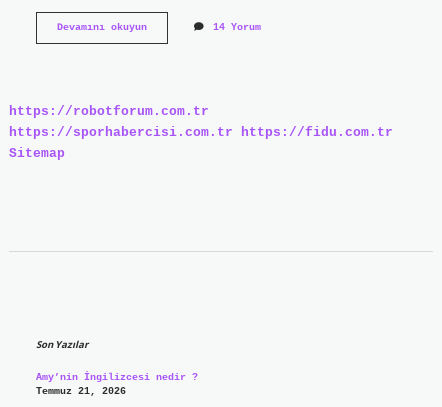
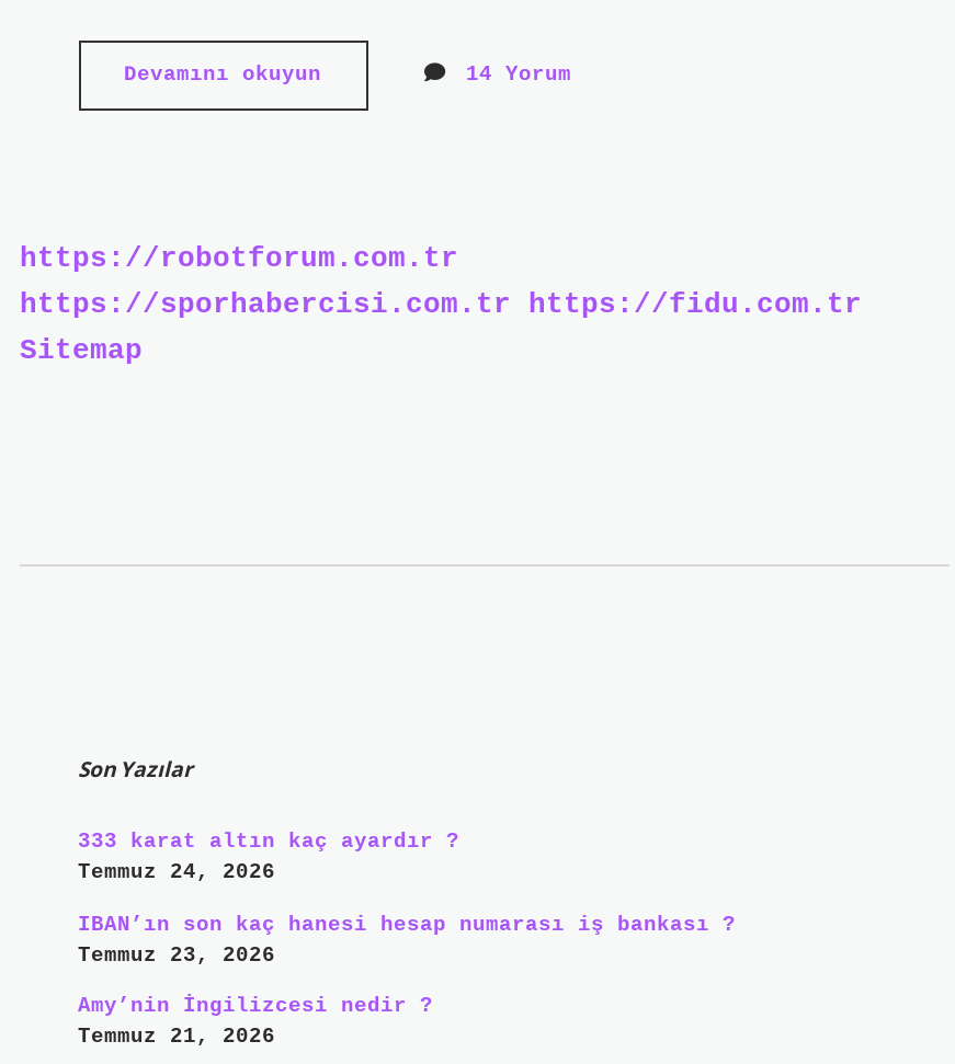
+ 333 karat altın kaç ayardır ?
+ Temmuz 24, 2026
+ IBAN’ın son kaç hanesi hesap numarası iş bankası ?
+ Temmuz 23, 2026
